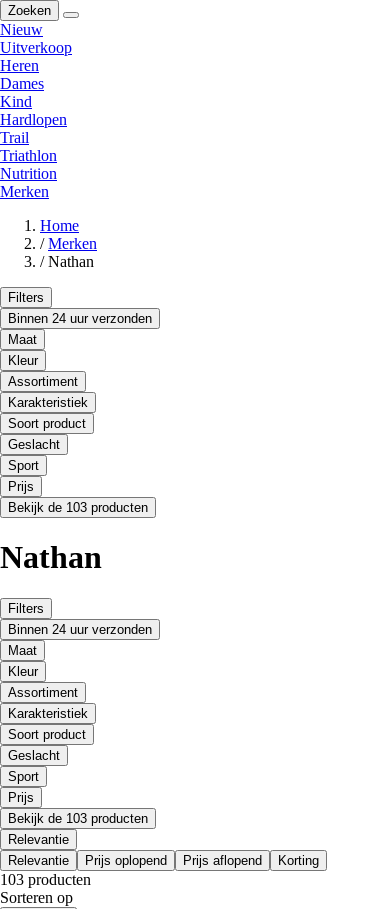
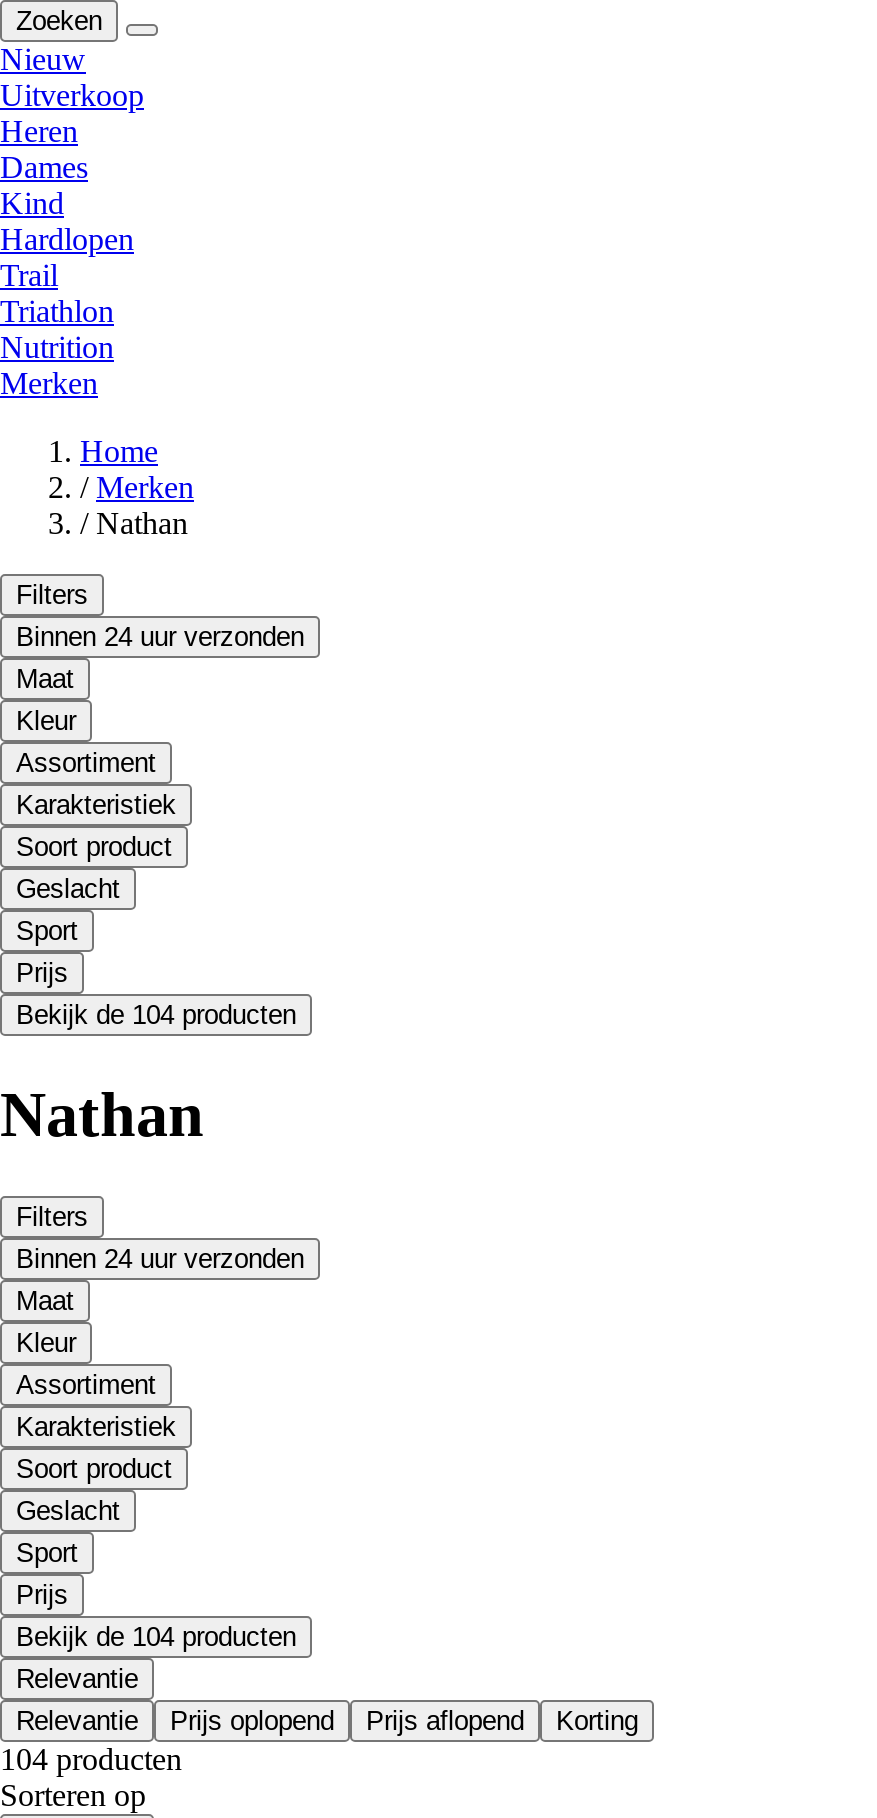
- Bekijk de 103 producten
+ Bekijk de 104 producten

- Bekijk de 103 producten
+ Bekijk de 104 producten

- 103 producten
+ 104 producten
